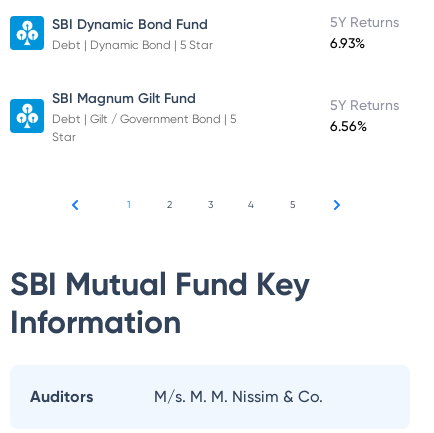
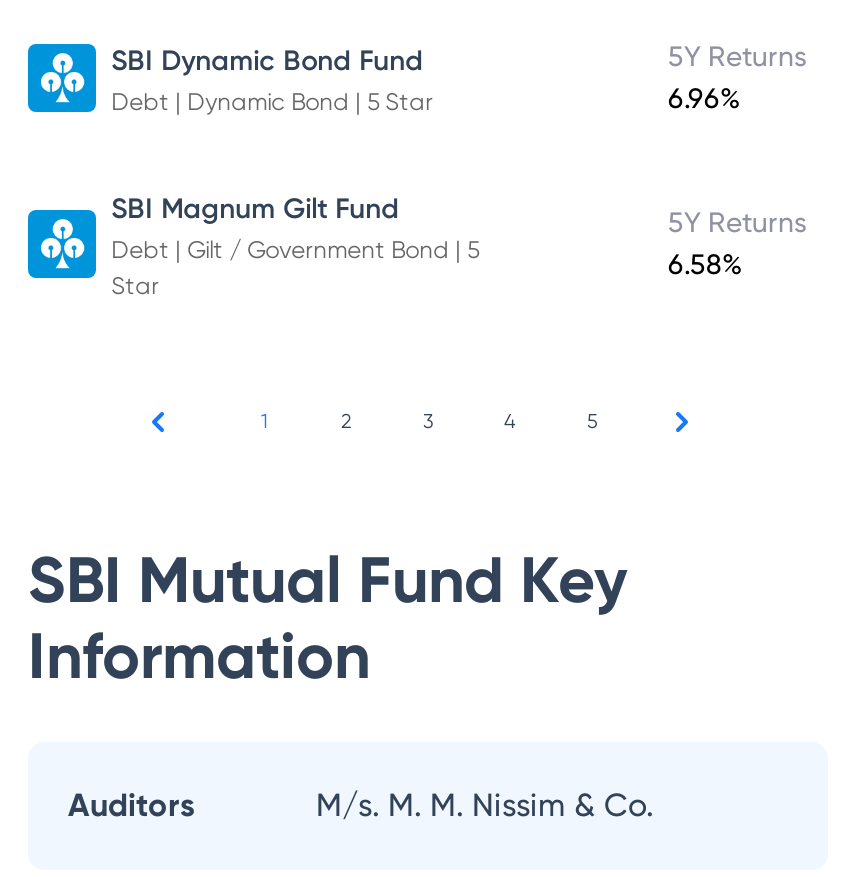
- 6.93%
+ 6.96%

- 6.56%
+ 6.58%
